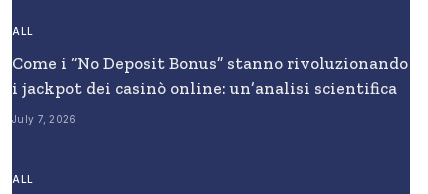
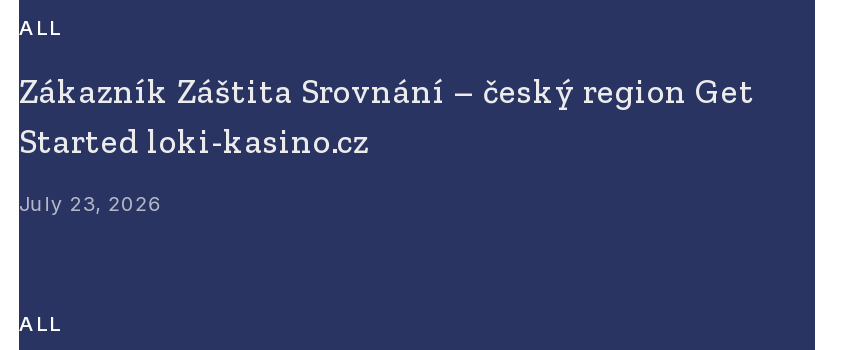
- Come i “No Deposit Bonus” stanno rivoluzionando
- i jackpot dei casinò online: un’analisi scientifica
+ Zákazník Záštita Srovnání – český region Get
+ Started loki-kasino.cz

- July 7, 2026
+ July 23, 2026
